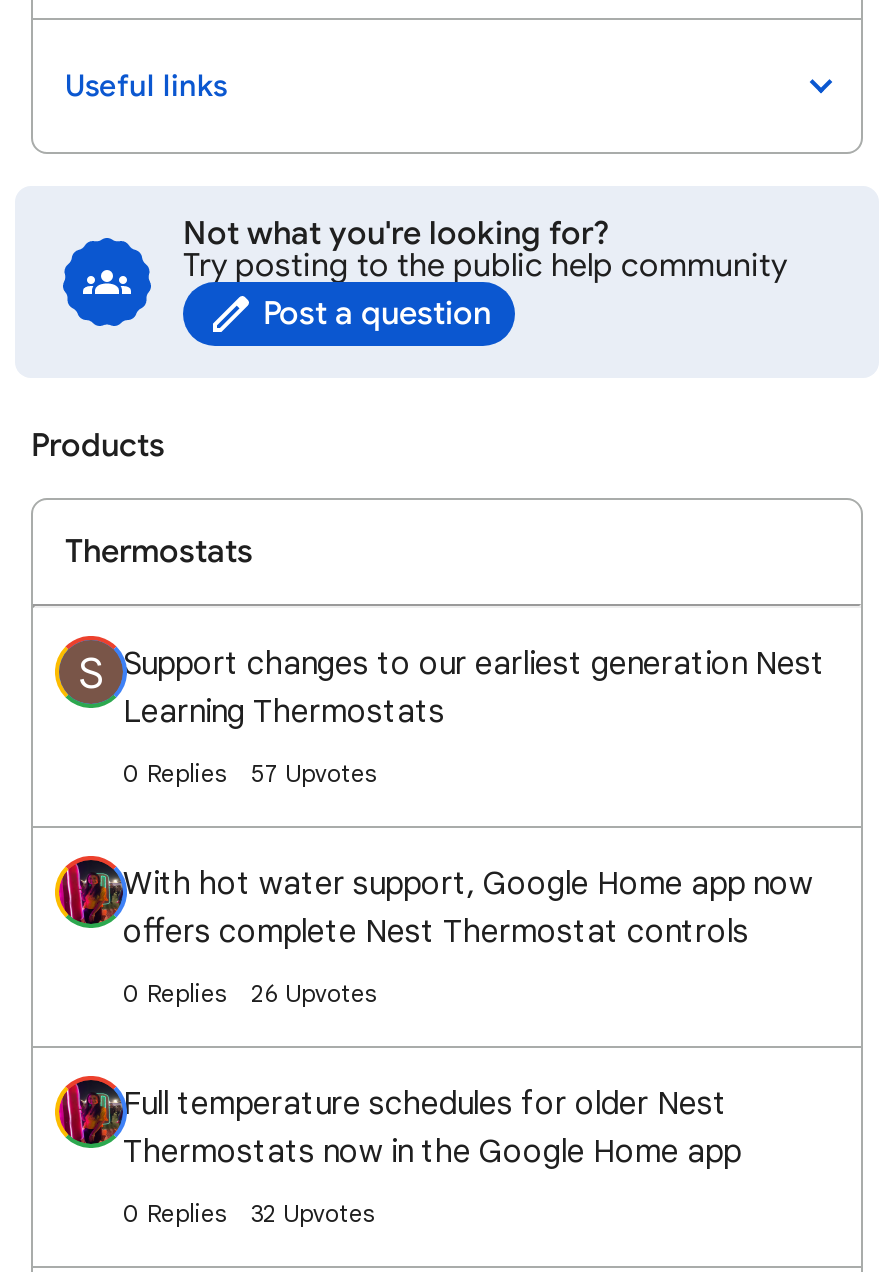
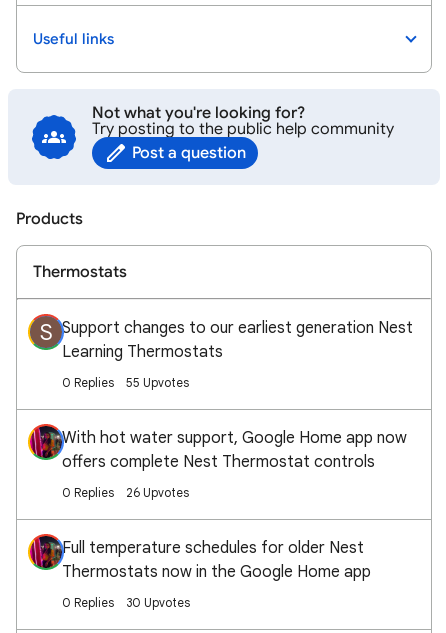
- 57 Upvotes
+ 55 Upvotes

- 32 Upvotes
+ 30 Upvotes
